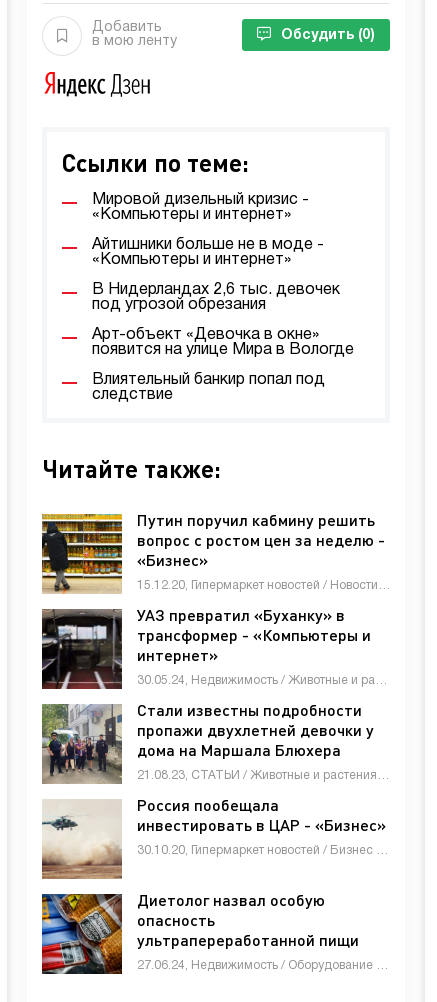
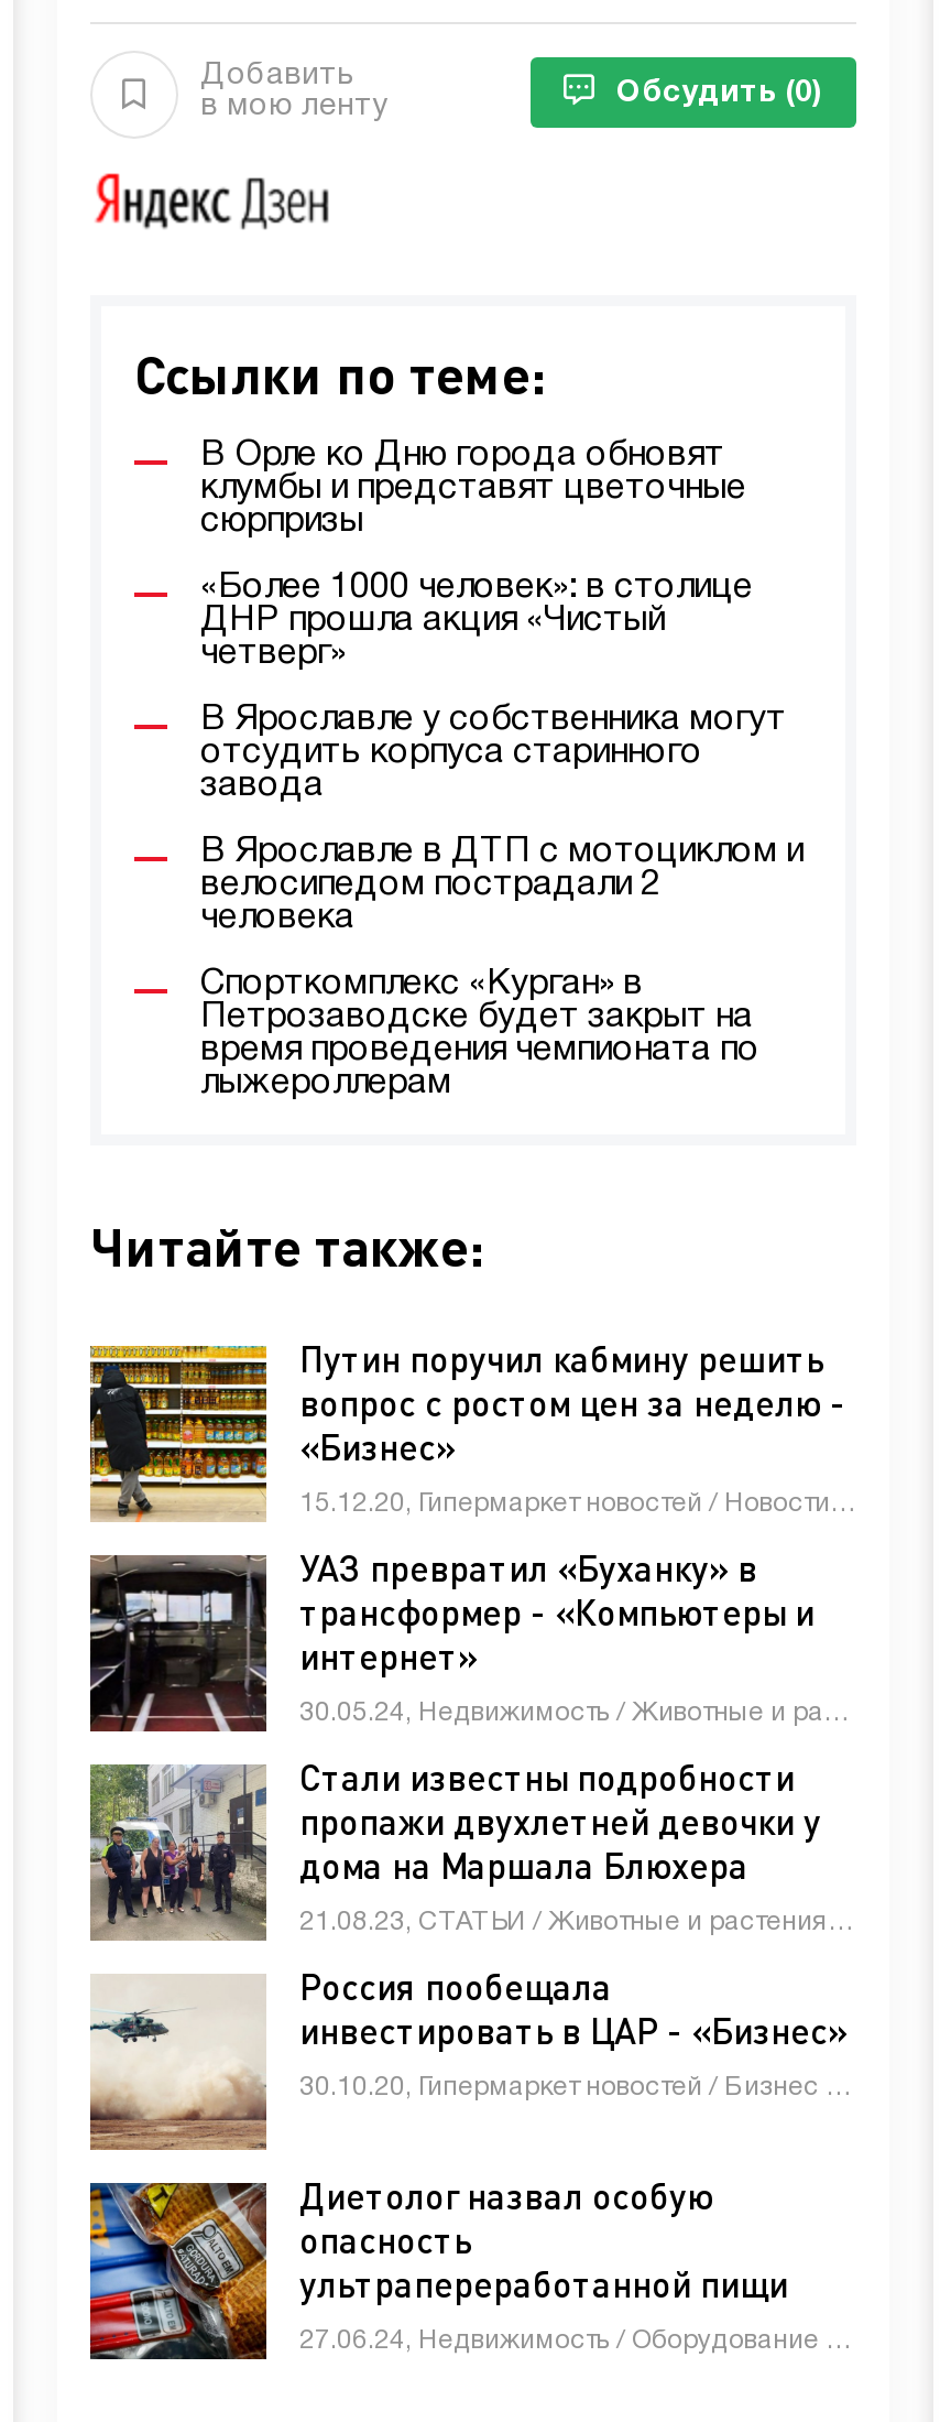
- Мировой дизельный кризис -
- «Компьютеры и интернет»
+ В Орле ко Дню города обновят
+ клумбы и представят цветочные
+ сюрпризы

- Айтишники больше не в моде -
- «Компьютеры и интернет»
+ «Более 1000 человек»: в столице
+ ДНР прошла акция «Чистый
+ четверг»

- В Нидерландах 2,6 тыс. девочек
- под угрозой обрезания
+ В Ярославле у собственника могут
+ отсудить корпуса старинного
+ завода

- Арт-объект «Девочка в окне»
- появится на улице Мира в Вологде
+ В Ярославле в ДТП с мотоциклом и
+ велосипедом пострадали 2
+ человека

- Влиятельный банкир попал под
- следствие
+ Спорткомплекс «Курган» в
+ Петрозаводске будет закрыт на
+ время проведения чемпионата по
+ лыжероллерам
